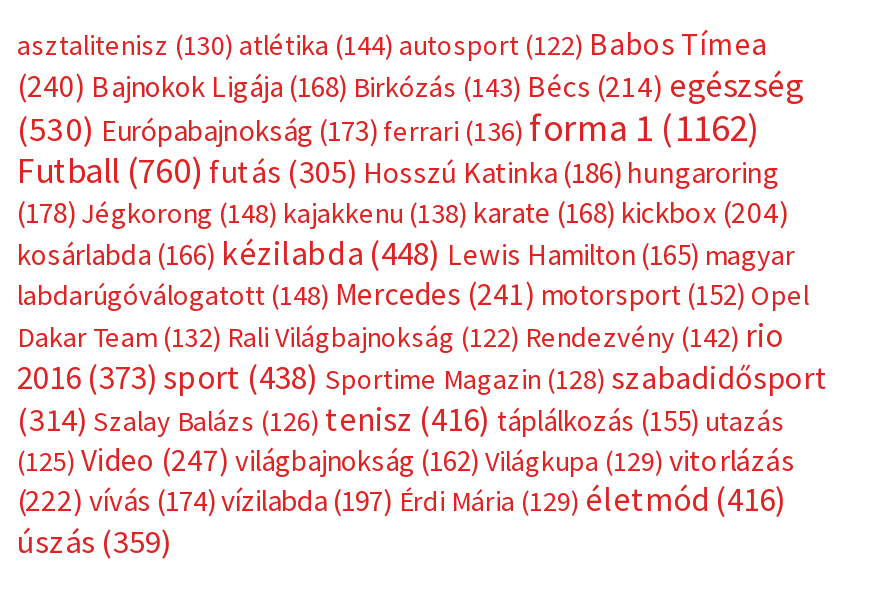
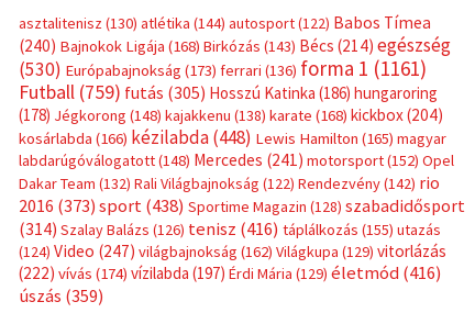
- (530) Európabajnokság (173) ferrari (136) forma 1(1162)
+ (530) Európabajnokság (173) ferrari (136) forma 1(1161)

- Futball (760) futás (305) Hosszú Katinka (186) hungaroring
+ Futball (759) futás (305) Hosszú Katinka (186) hungaroring

- (125) Video (247) világbajnokság (162) Világkupa (129) vitorlázás
+ (124) Video (247) világbajnokság (162) Világkupa (129) vitorlázás
